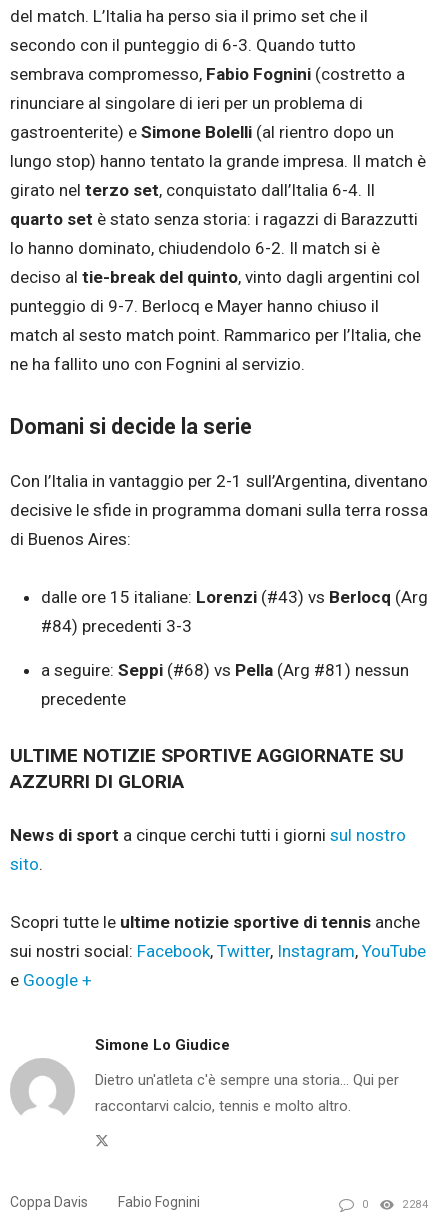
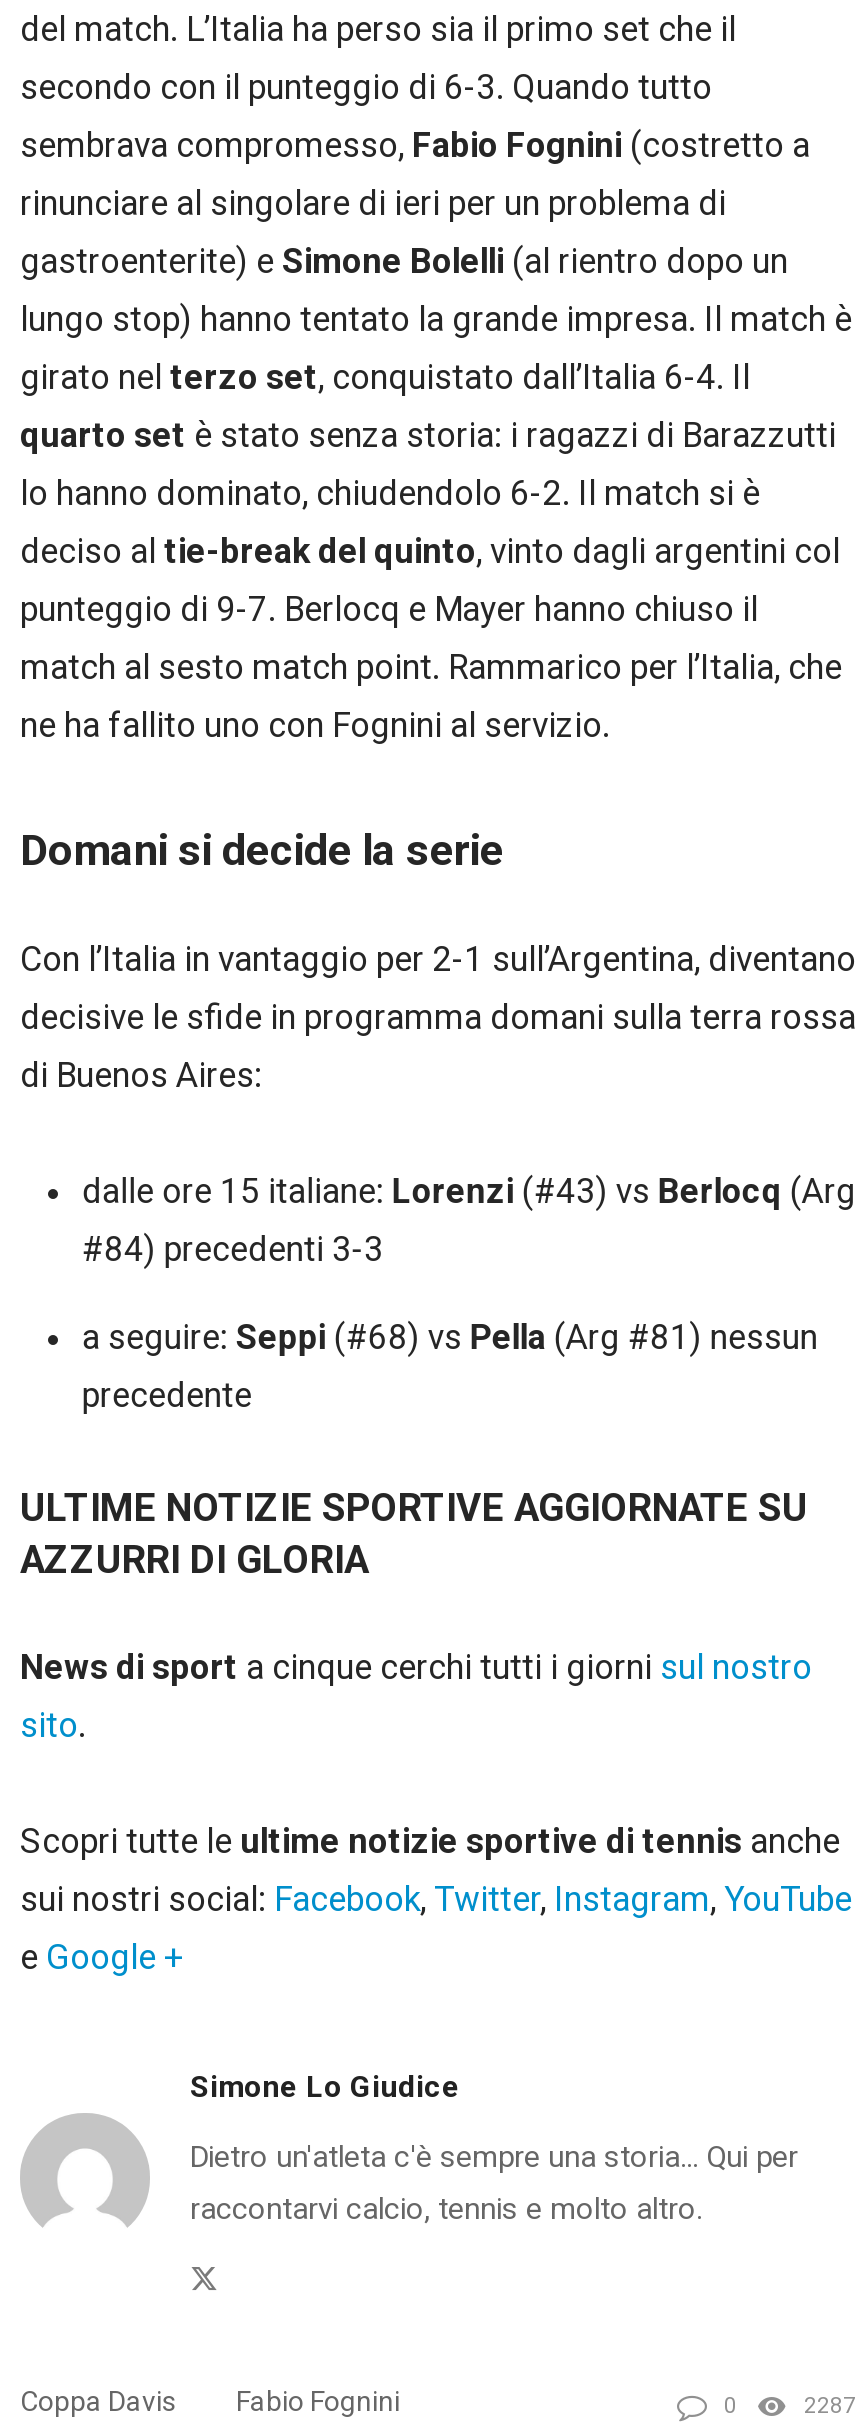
- 2284
+ 2287
